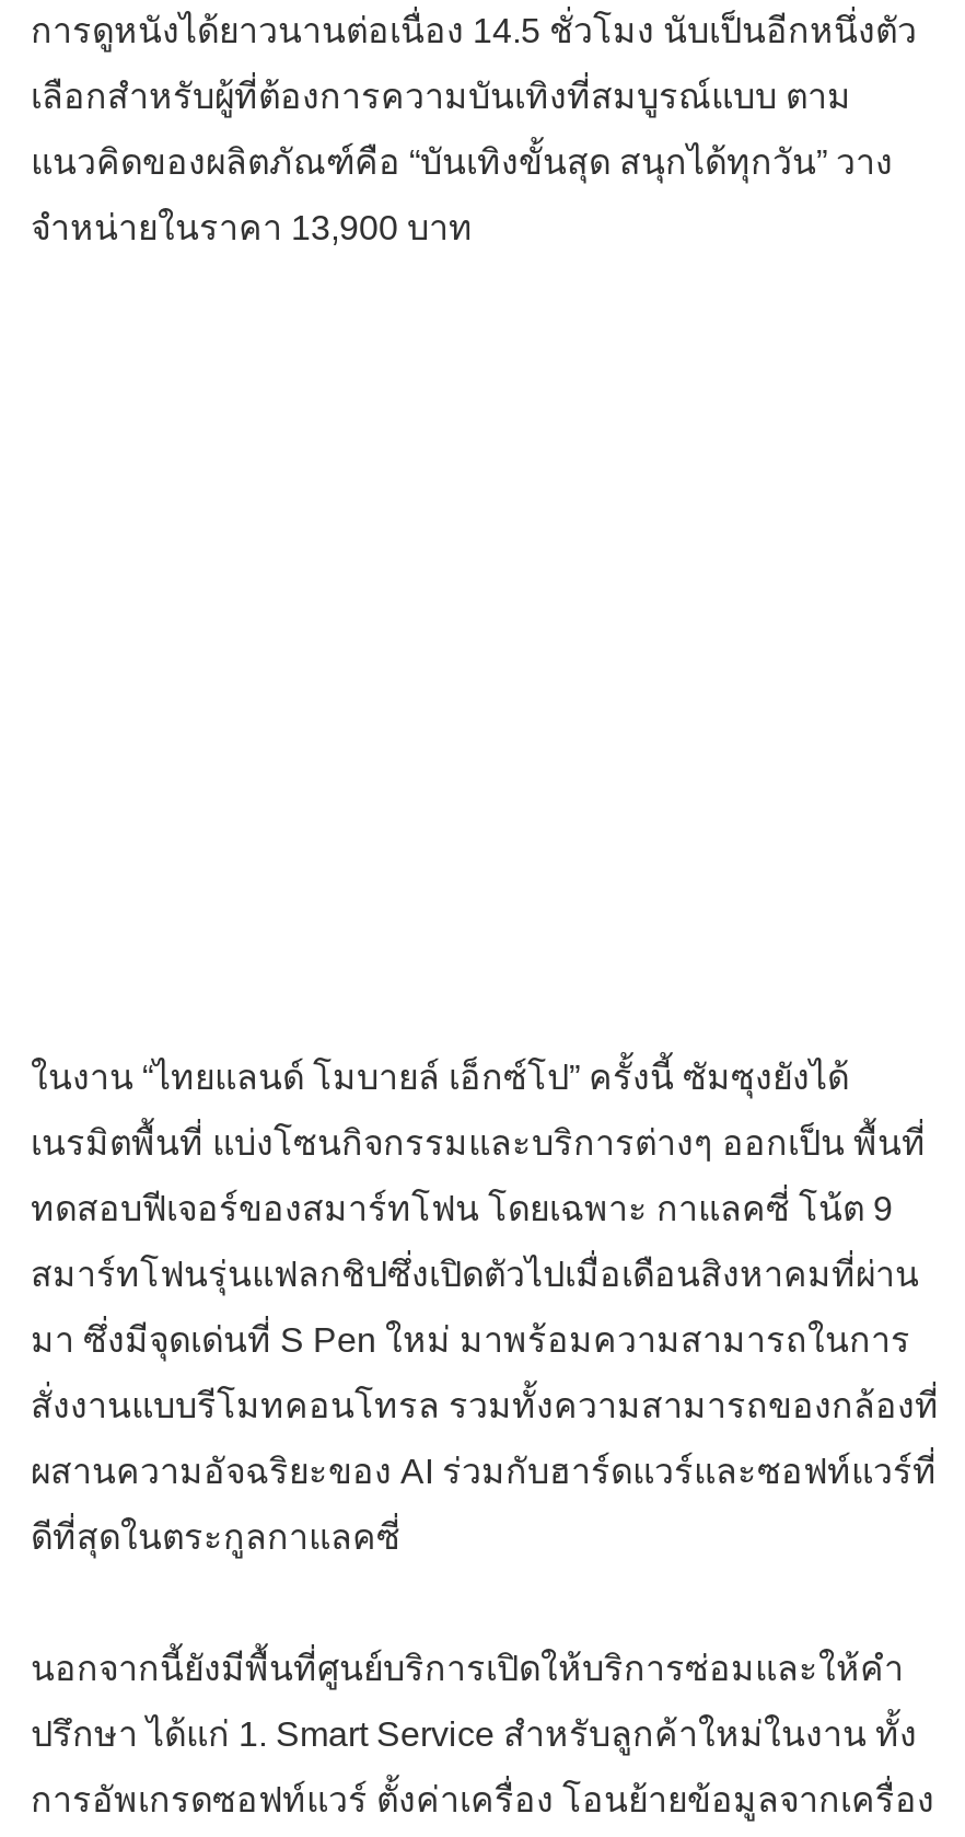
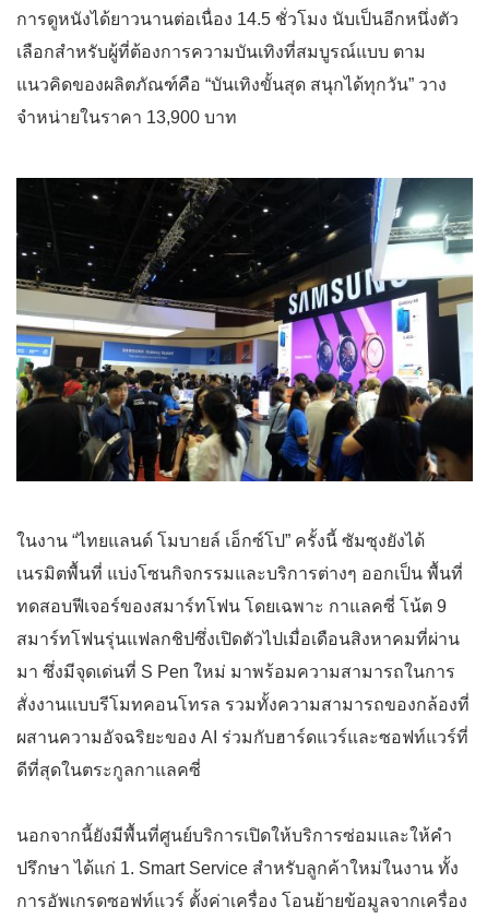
+ [image]
